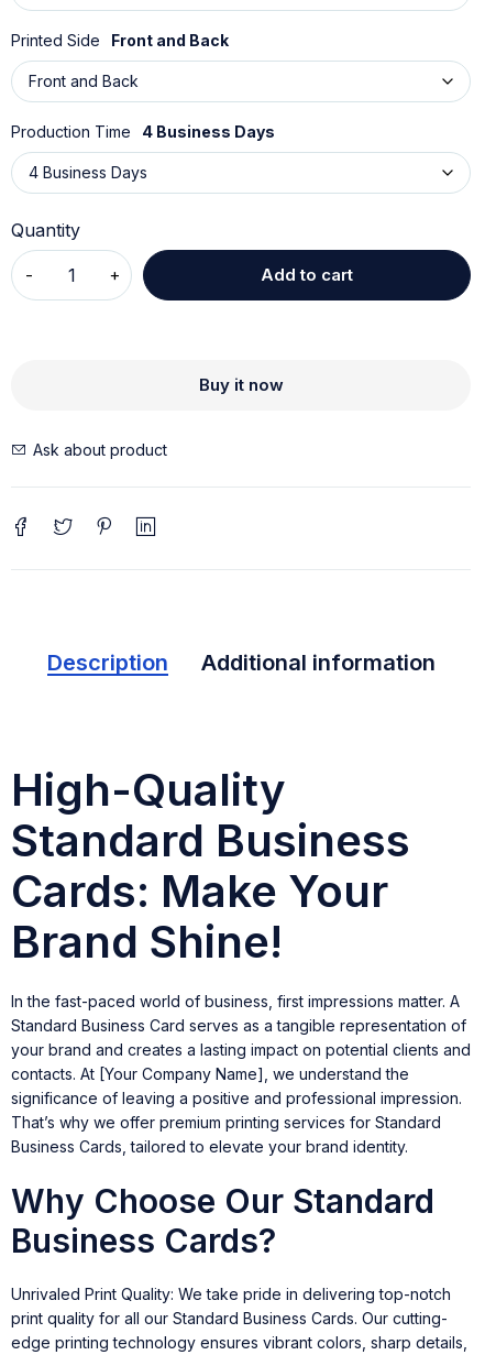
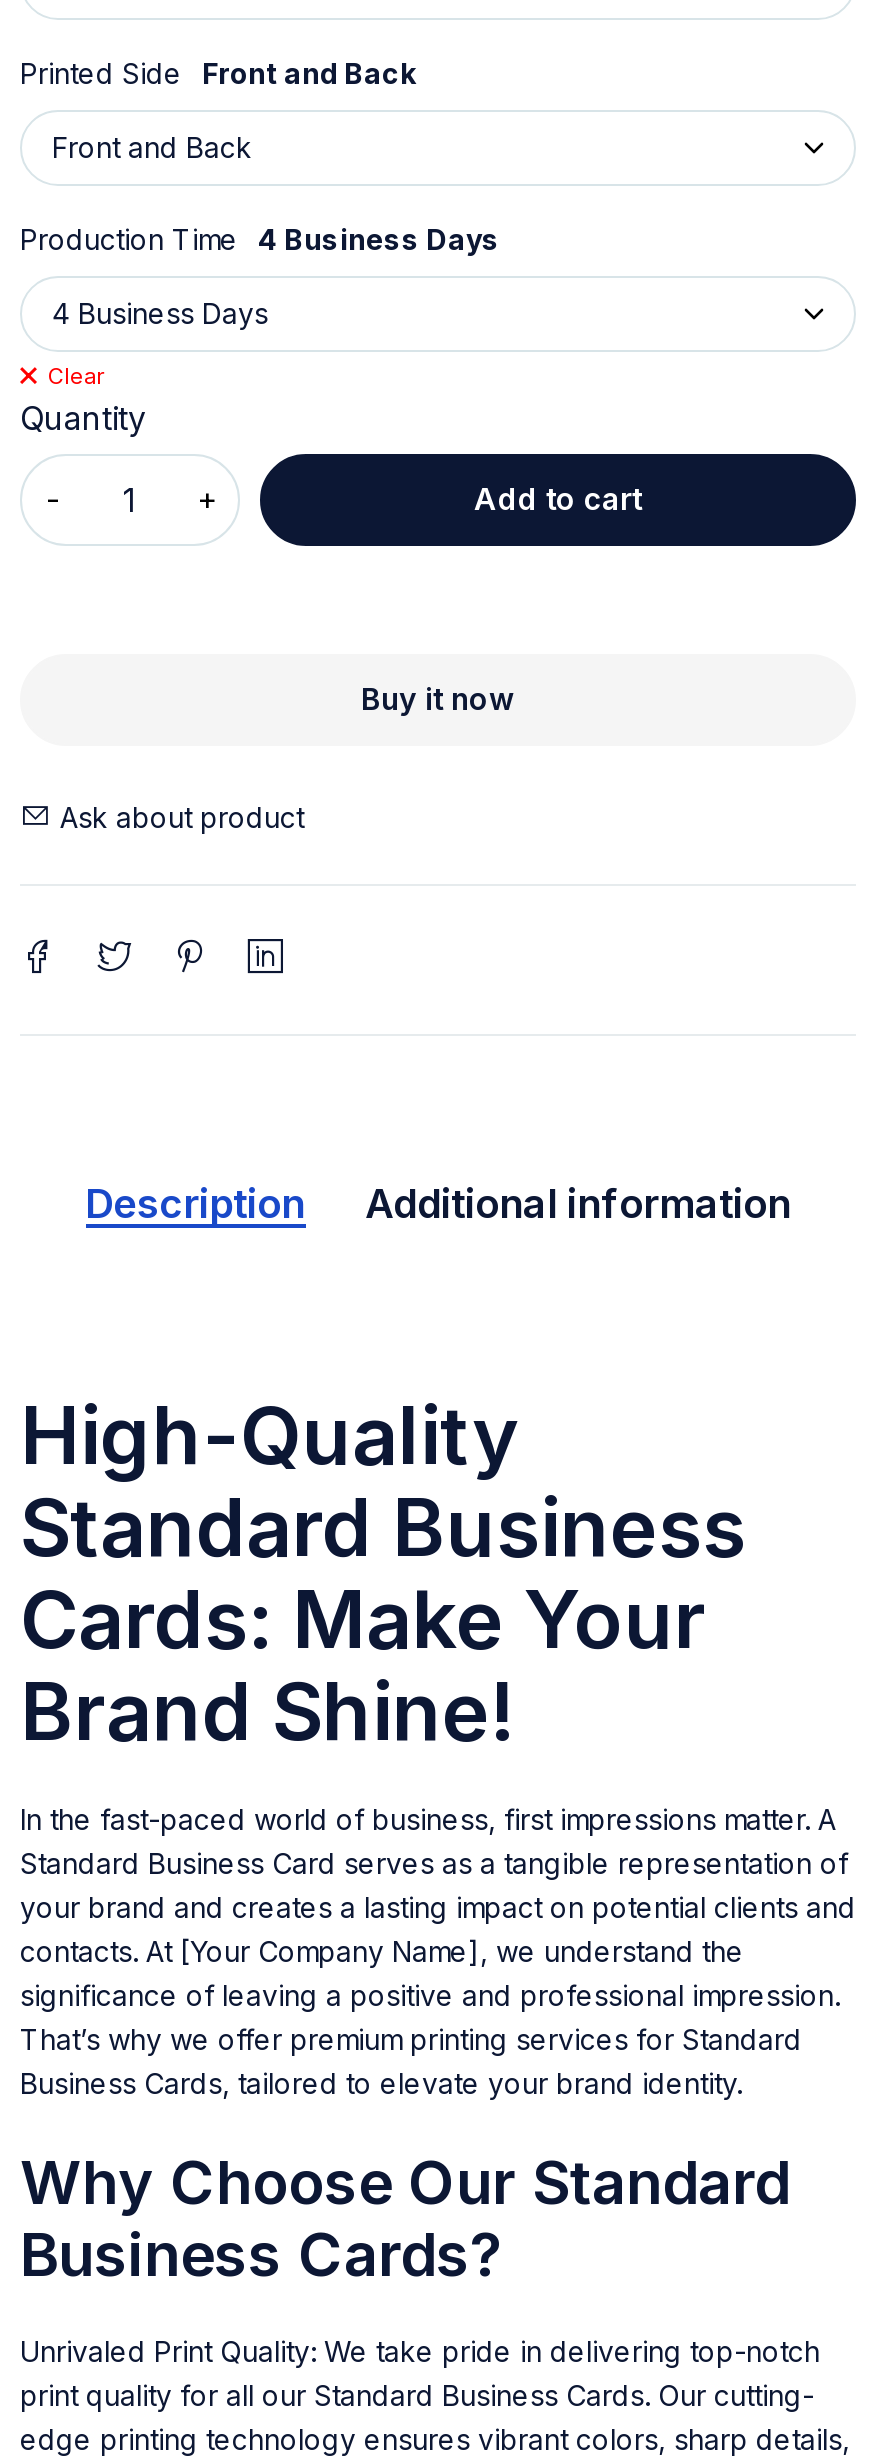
+ Clear
